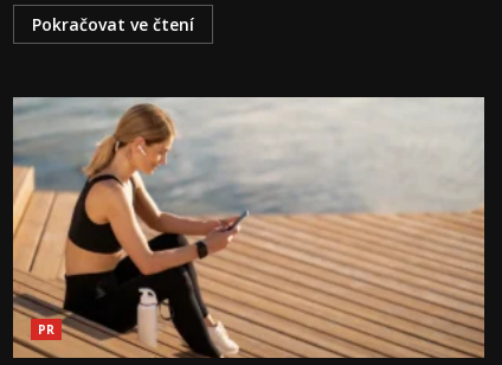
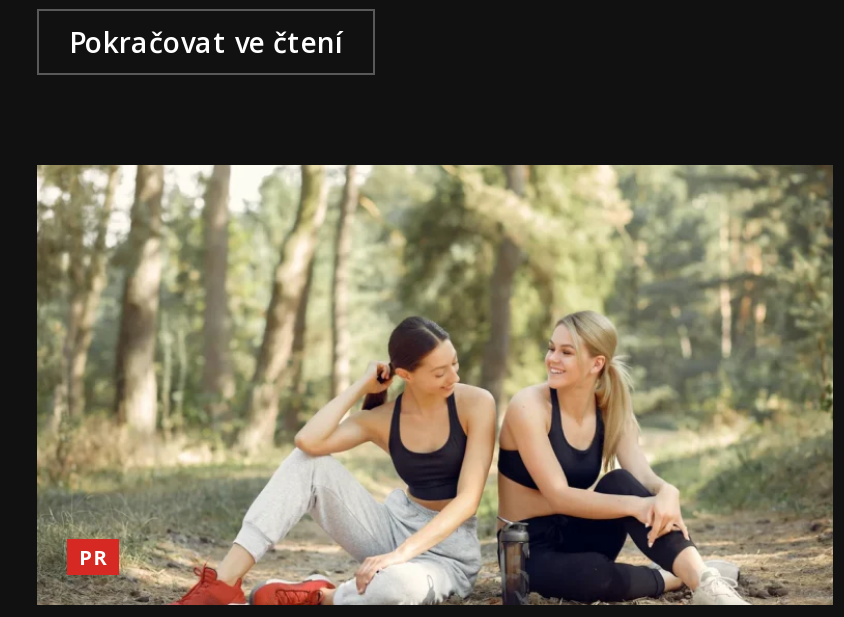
- [image]
+ [image]
